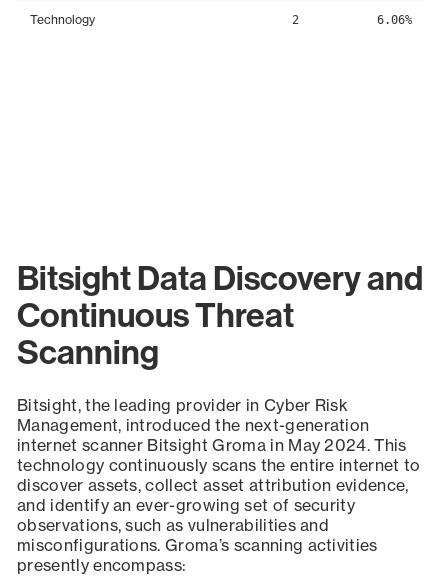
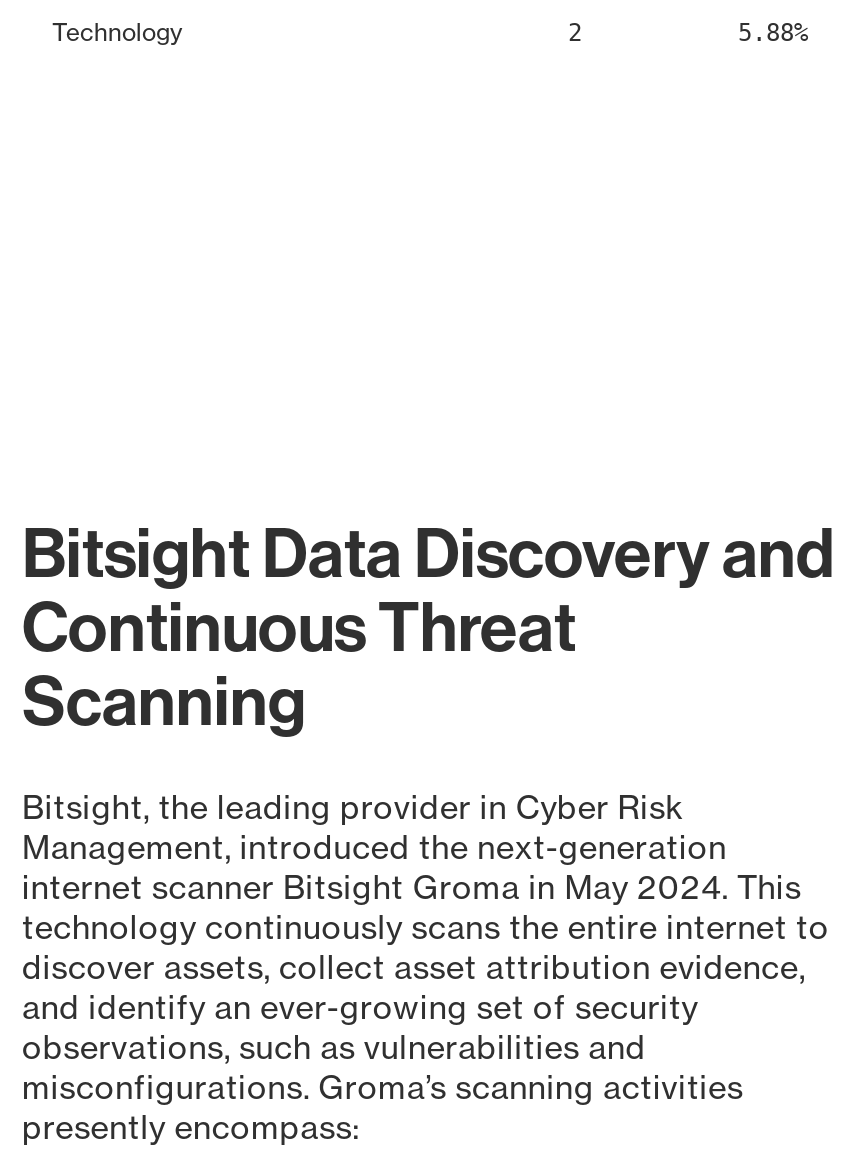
- 6.06%
+ 5.88%
